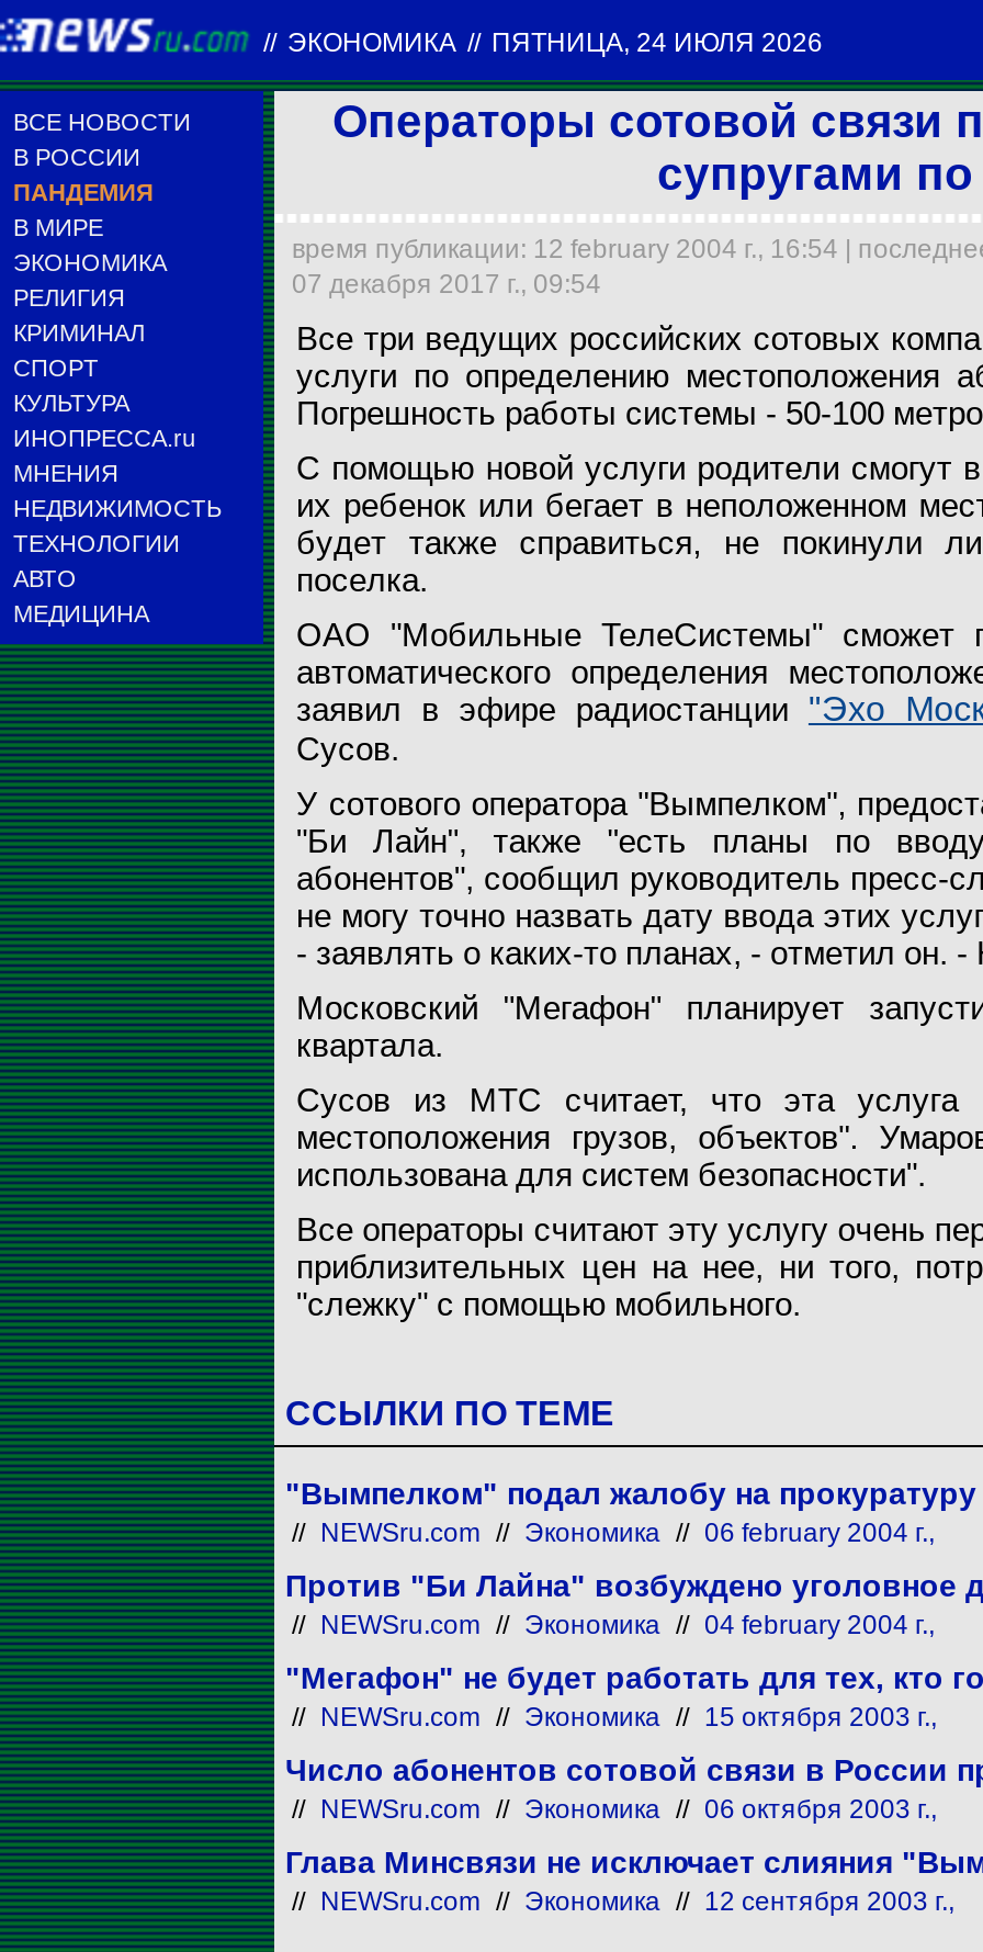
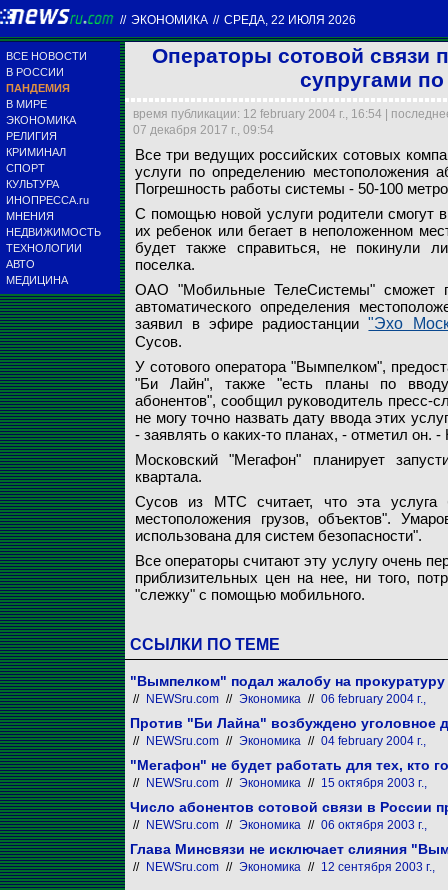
- // ЭКОНОМИКА // ПЯТНИЦА, 24 ИЮЛЯ 2026
+ // ЭКОНОМИКА // СРЕДА, 22 ИЮЛЯ 2026
